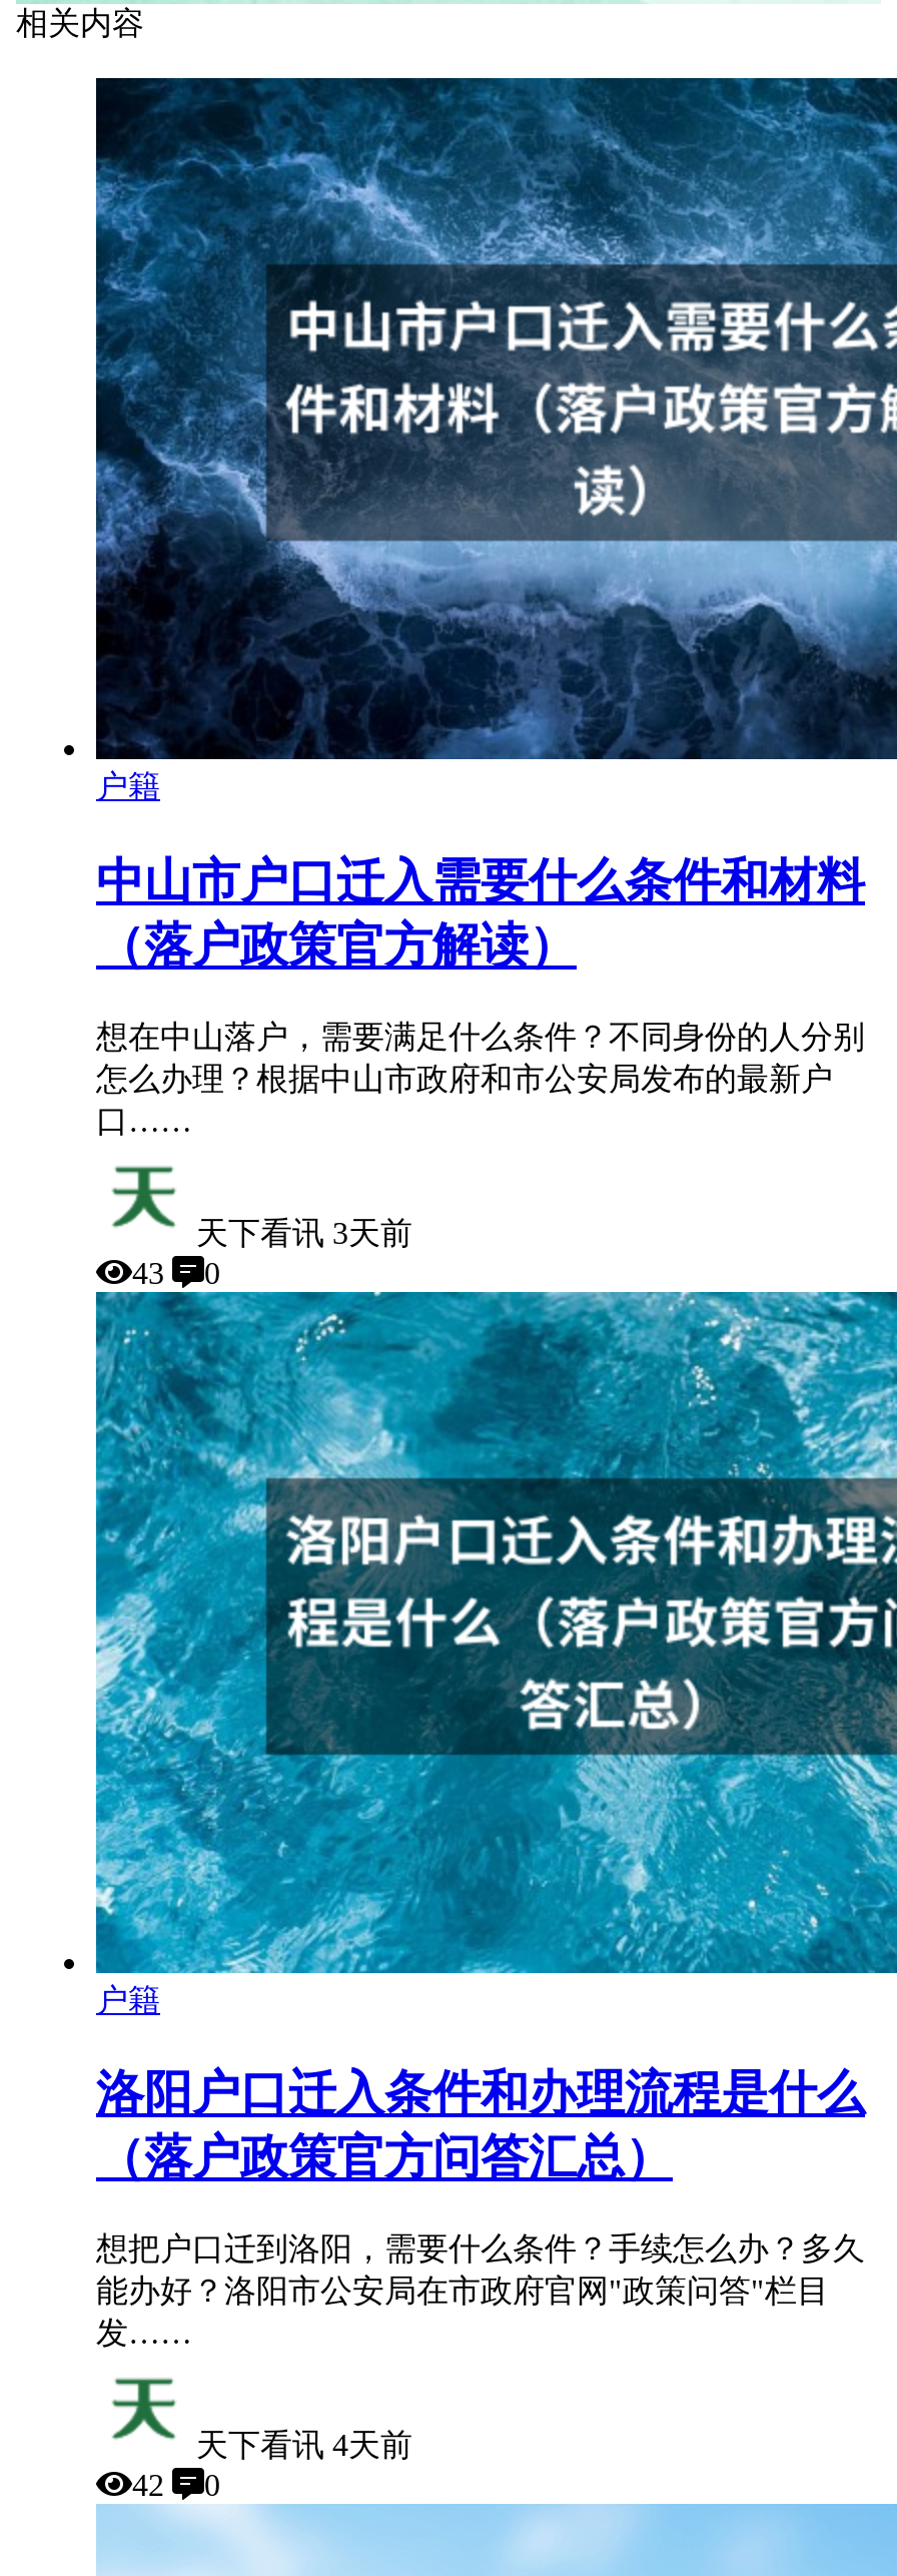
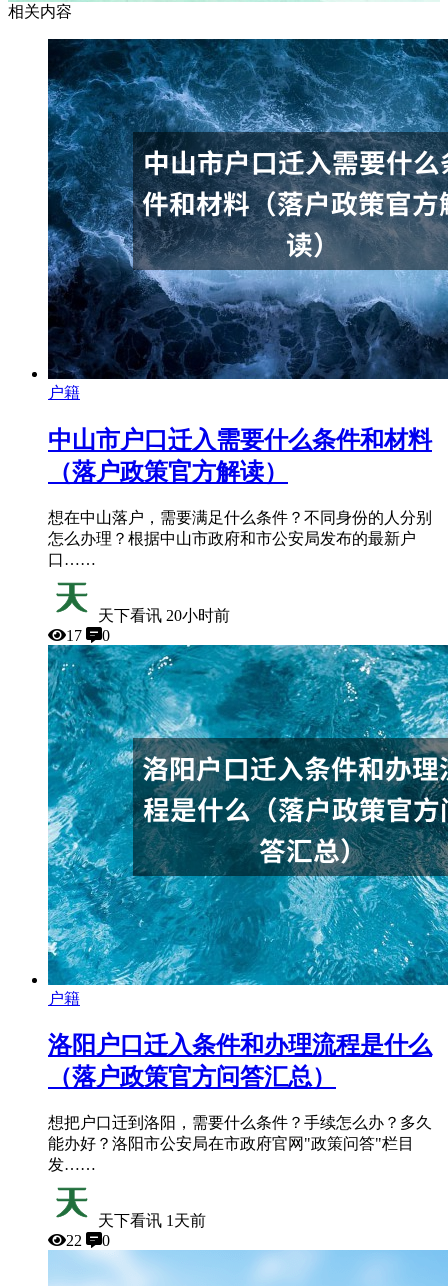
- 天下看讯3天前
- 43
+ 天下看讯20小时前
+ 17

- 天下看讯4天前
+ 天下看讯1天前

- 42
+ 22
